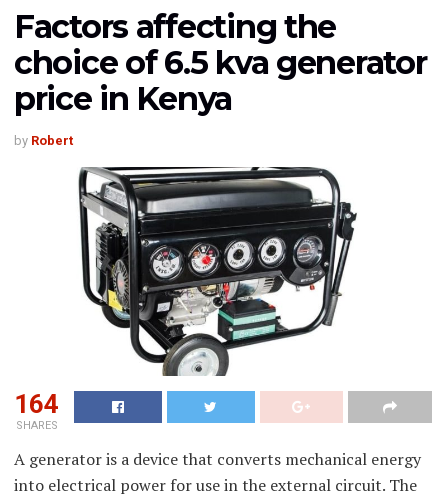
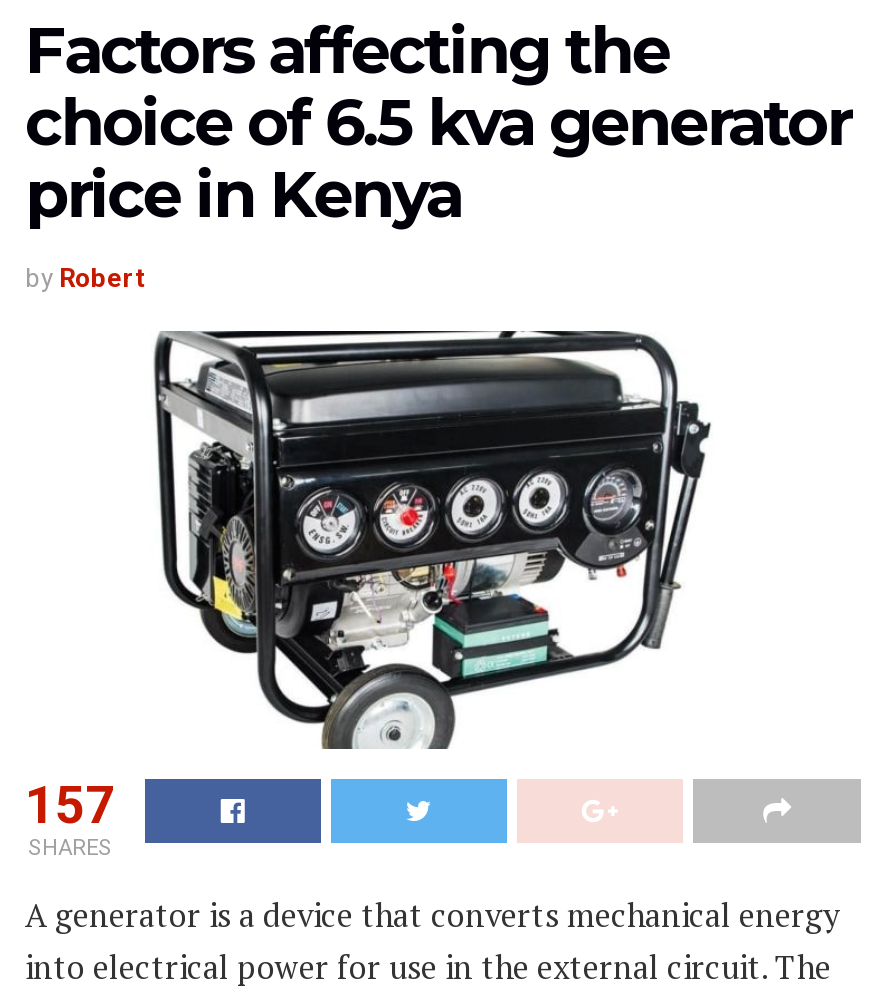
- 164
+ 157
